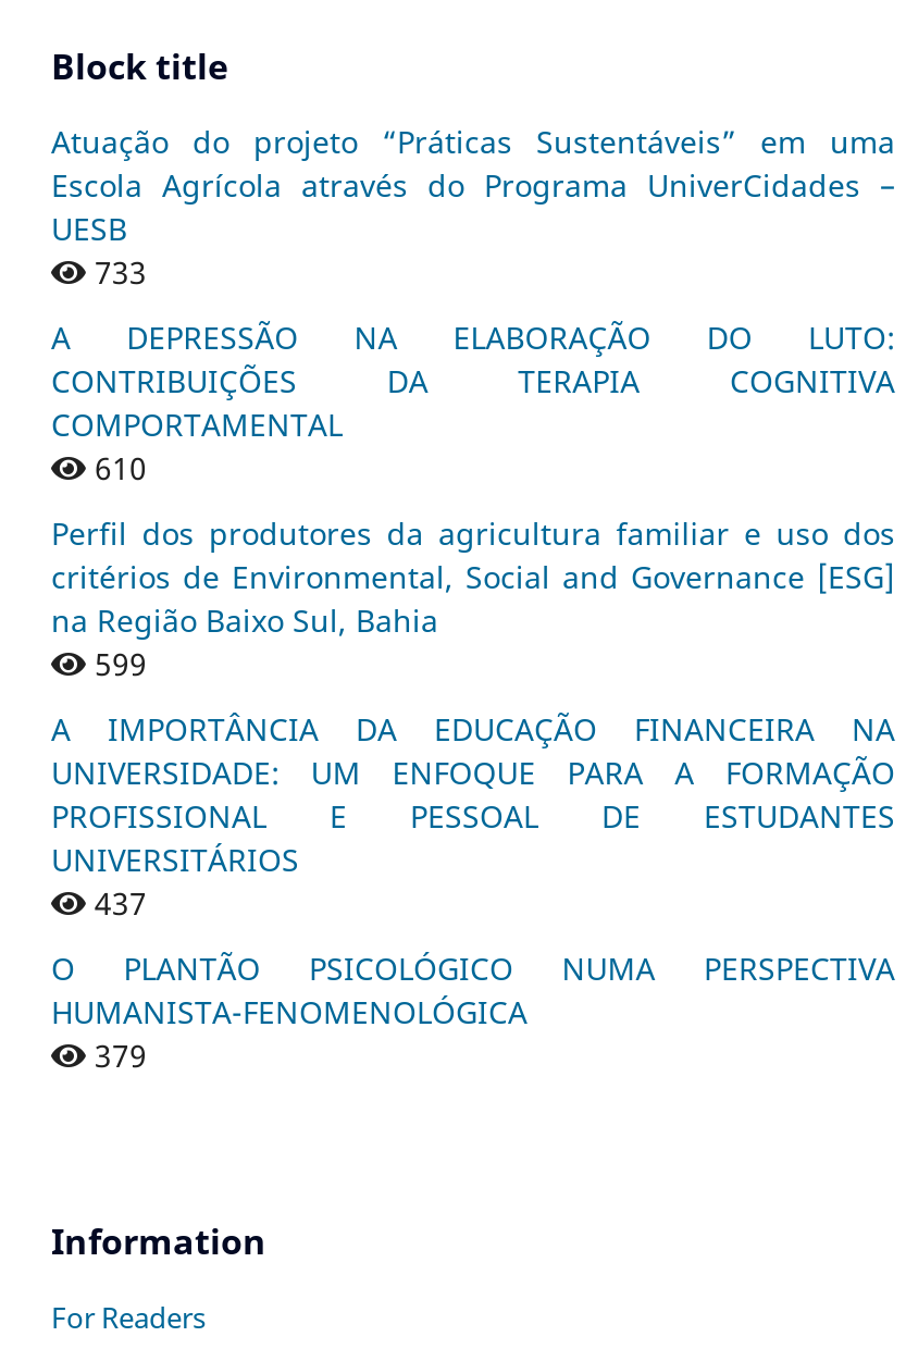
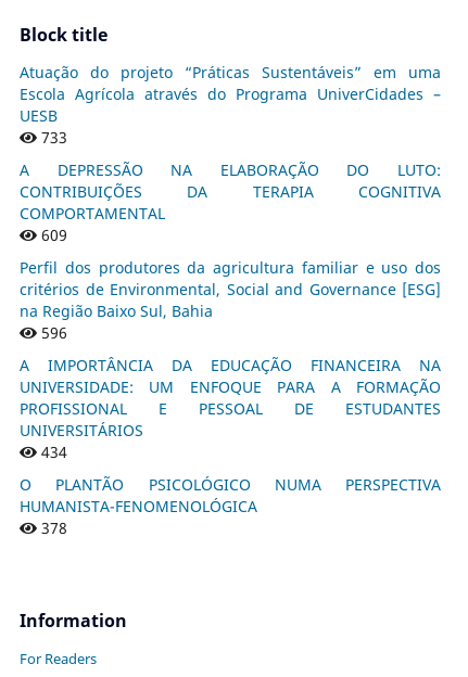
- 610
+ 609

- 599
+ 596

- 437
+ 434

- 379
+ 378
